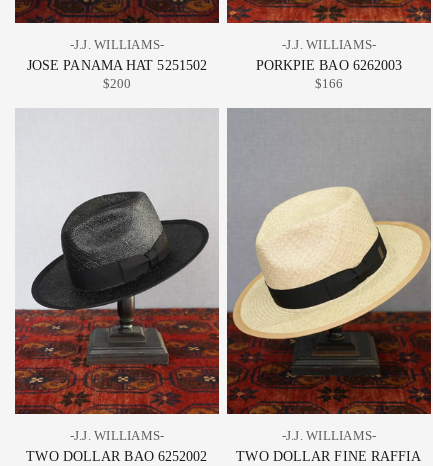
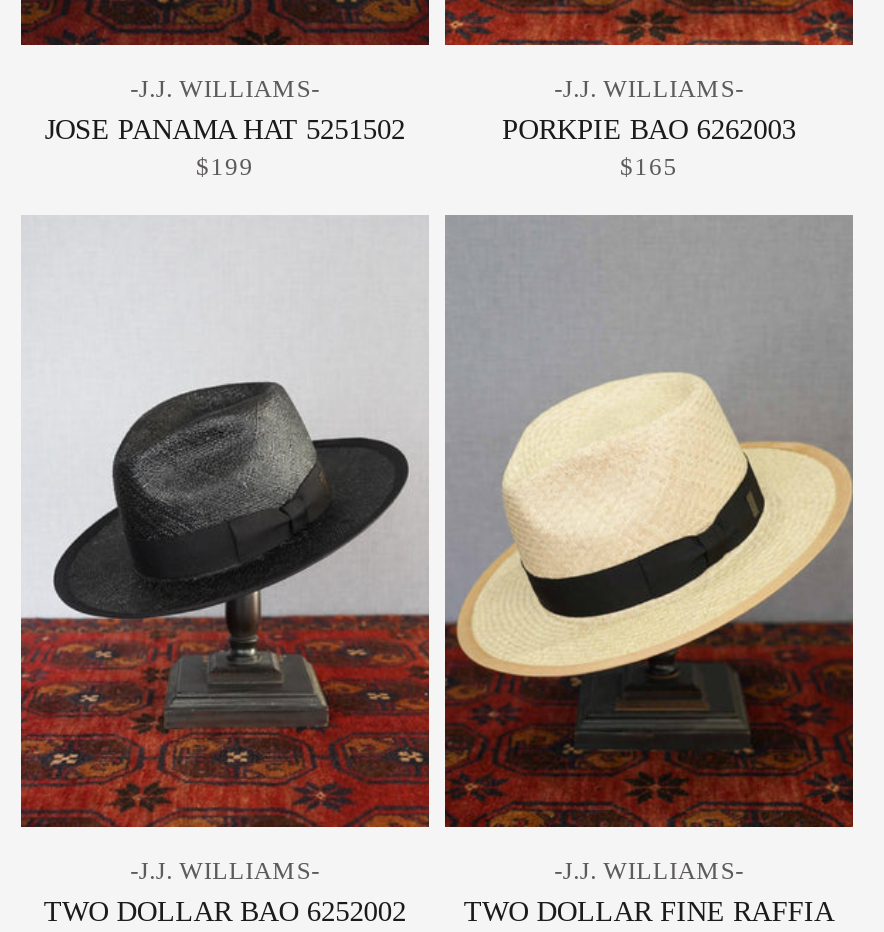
- $200
+ $199

- $166
+ $165
